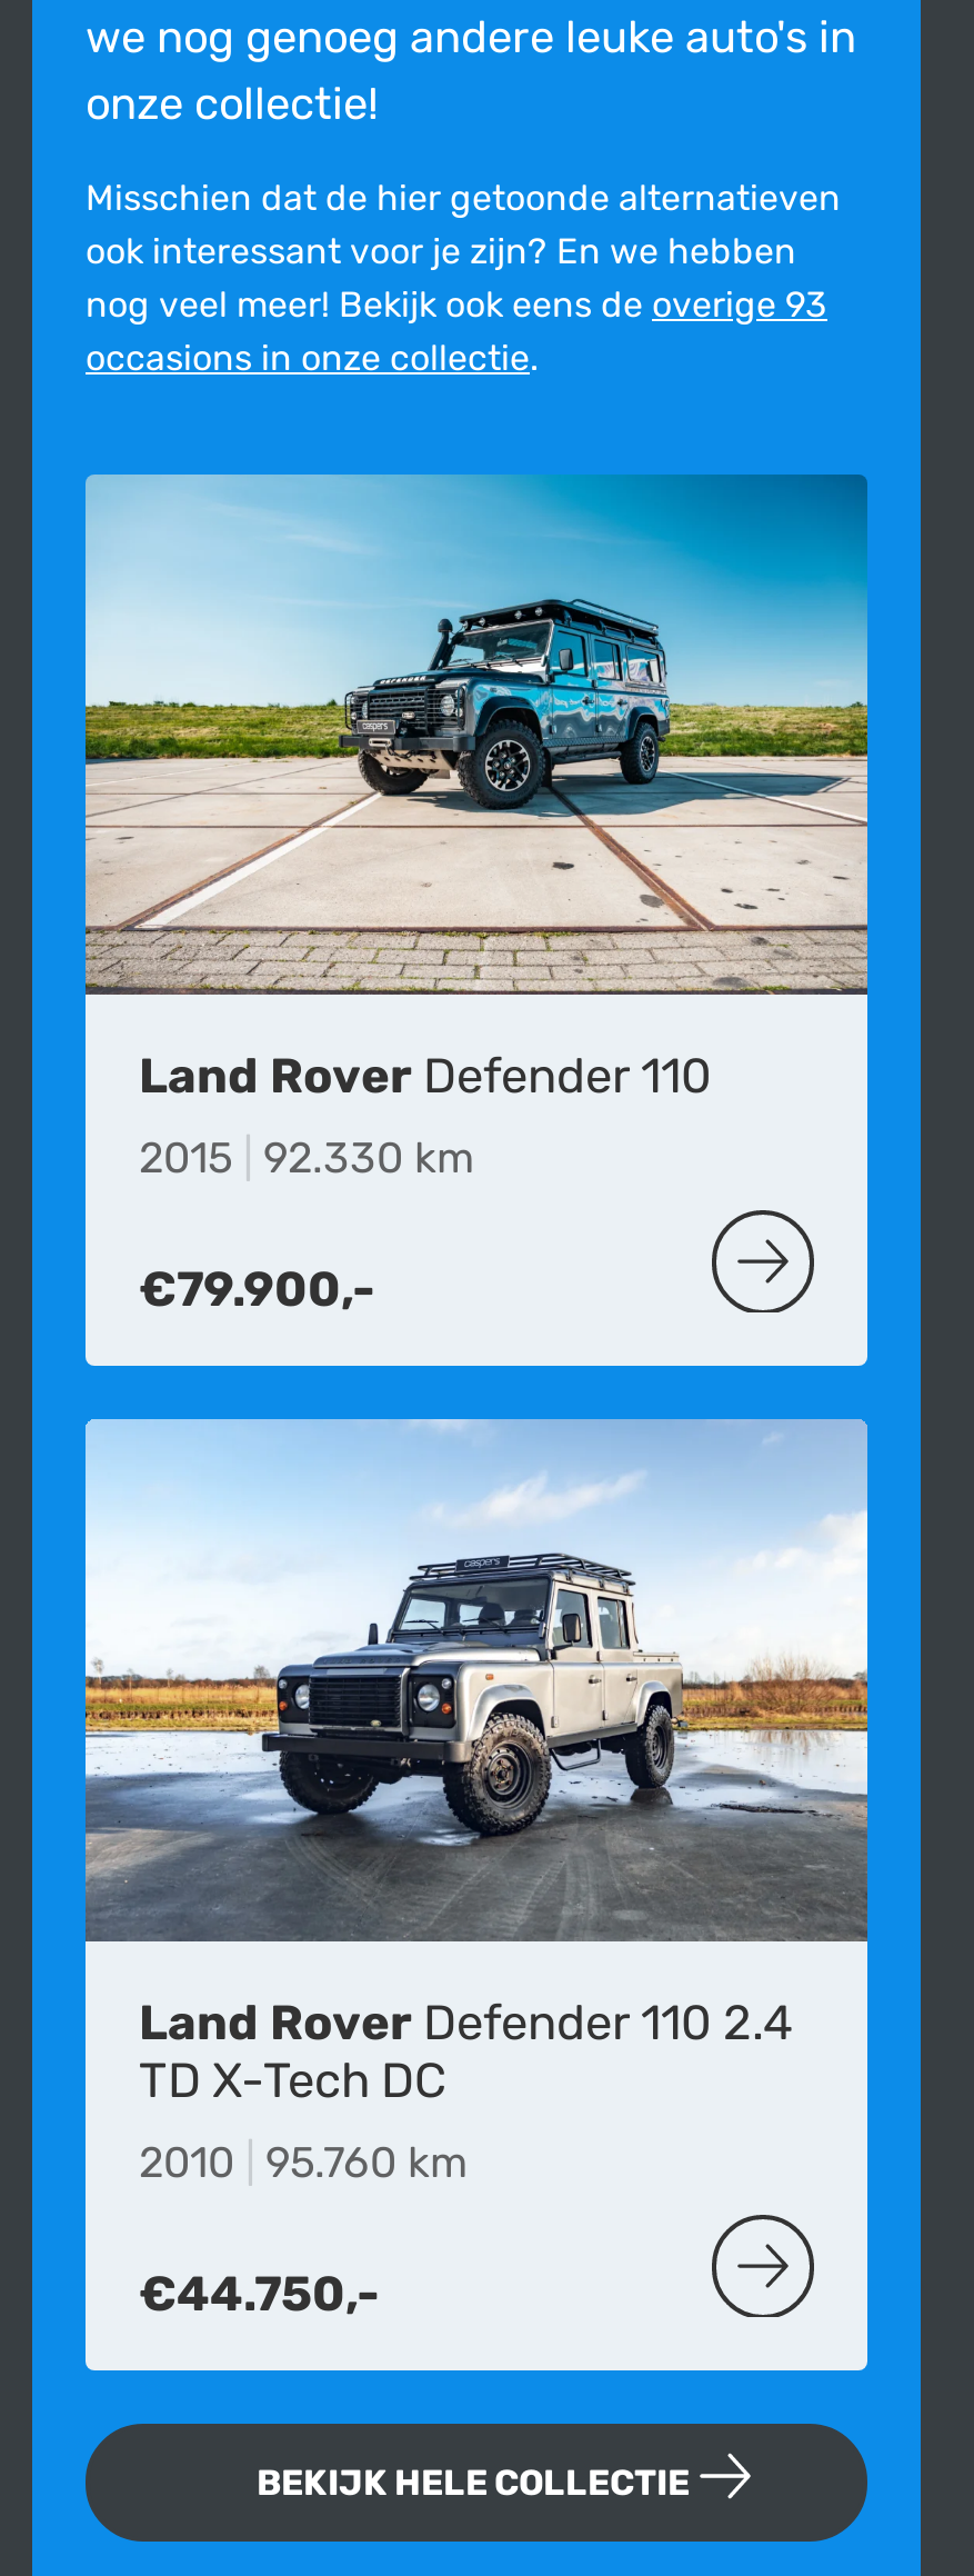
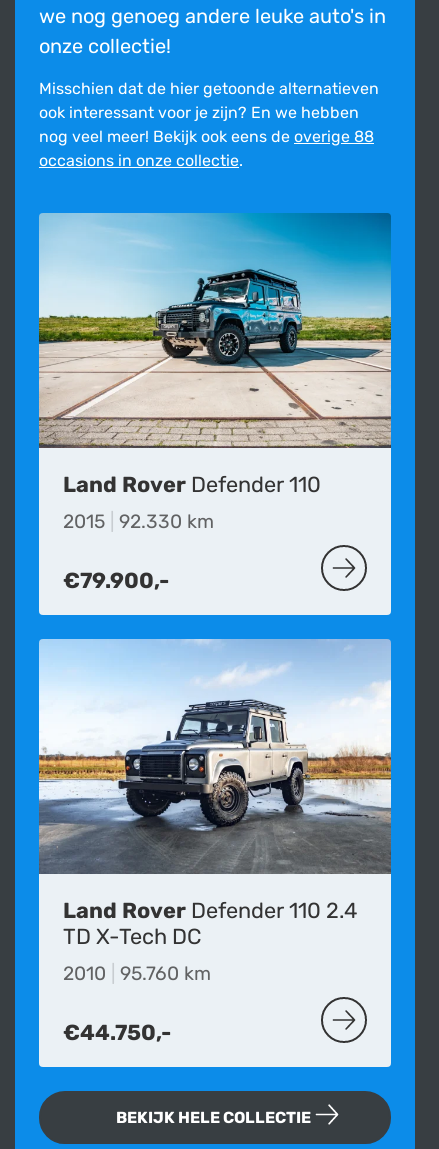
- nog veel meer! Bekijk ook eens de overige 93
+ nog veel meer! Bekijk ook eens de overige 88
